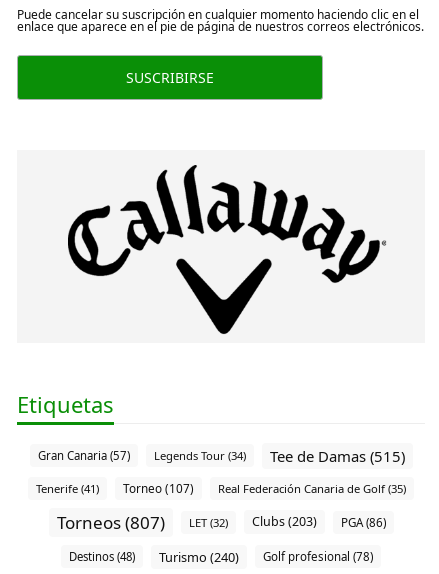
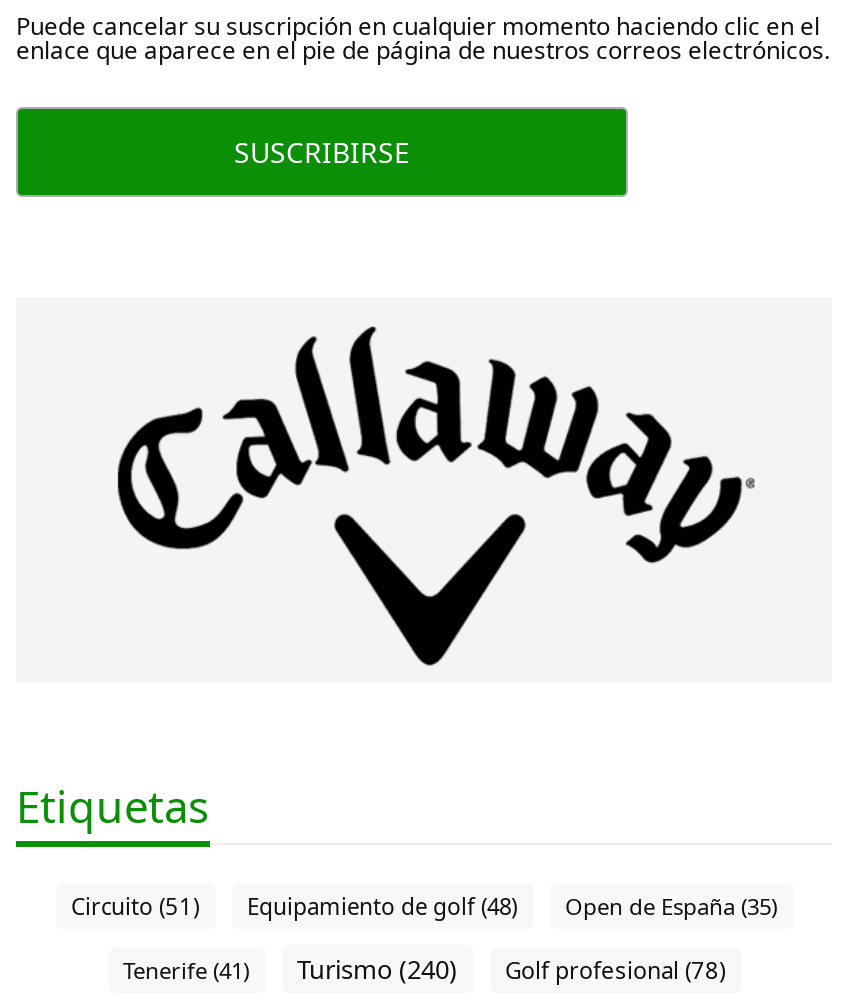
- Gran Canaria (57)
- Legends Tour (34)
- Tee de Damas (515)
+ Circuito (51)
+ Equipamiento de golf (48)
+ Open de España (35)

- Torneo (107)
- Real Federación Canaria de Golf (35)
- Torneos (807)
- LET (32)
- Clubs (203)
- PGA (86)
- Destinos (48)
